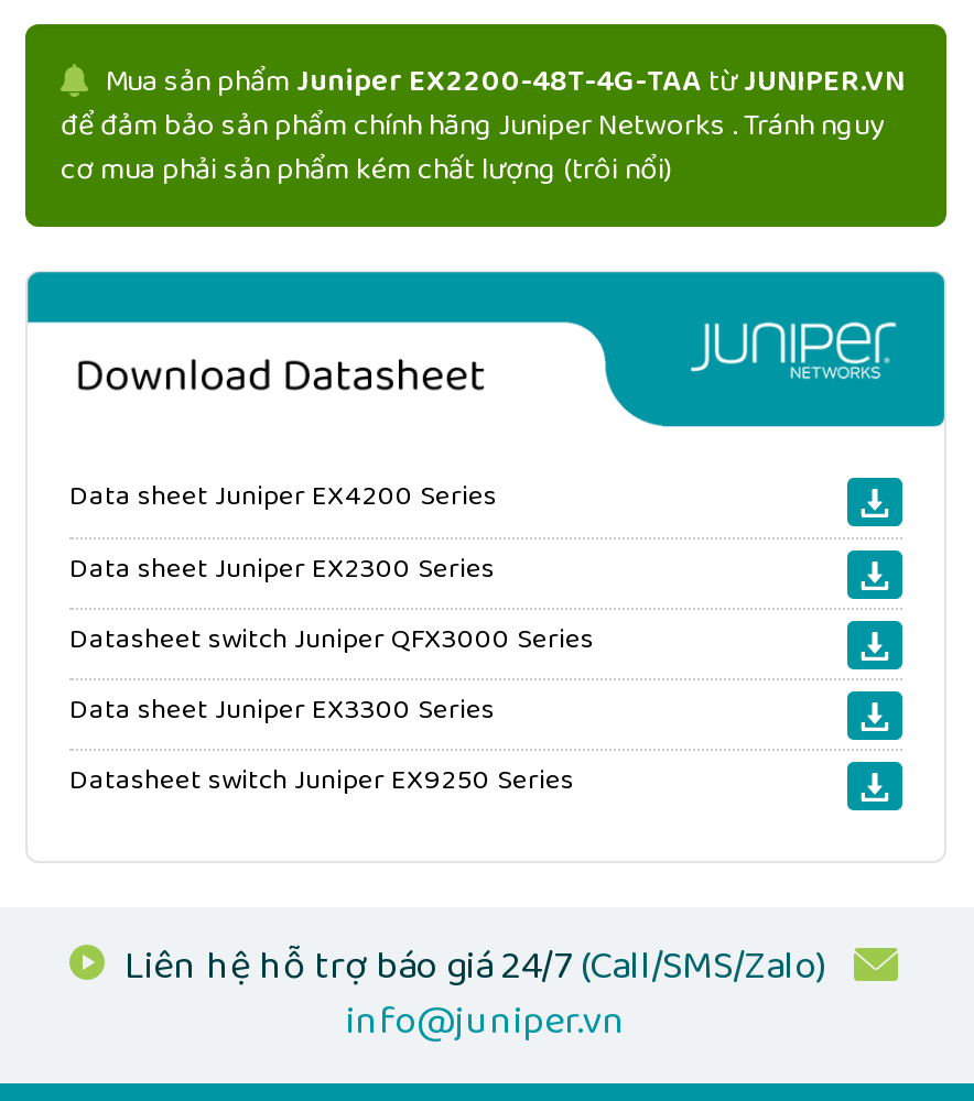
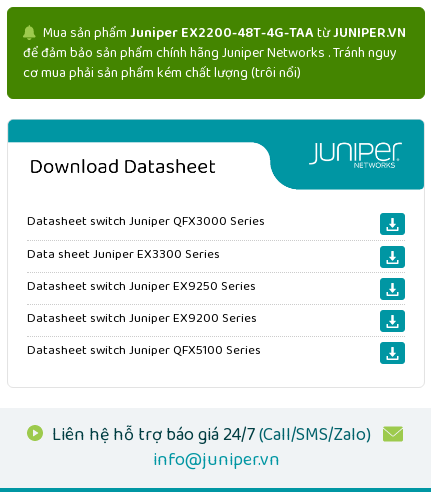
- Data sheet Juniper EX4200 Series
- Data sheet Juniper EX2300 Series

moved up: Datasheet switch Juniper QFX3000 Series | Data sheet Juniper EX3300 Series | Datasheet switch Juniper EX9250 Series

+ Datasheet switch Juniper EX9200 Series
+ Datasheet switch Juniper QFX5100 Series
